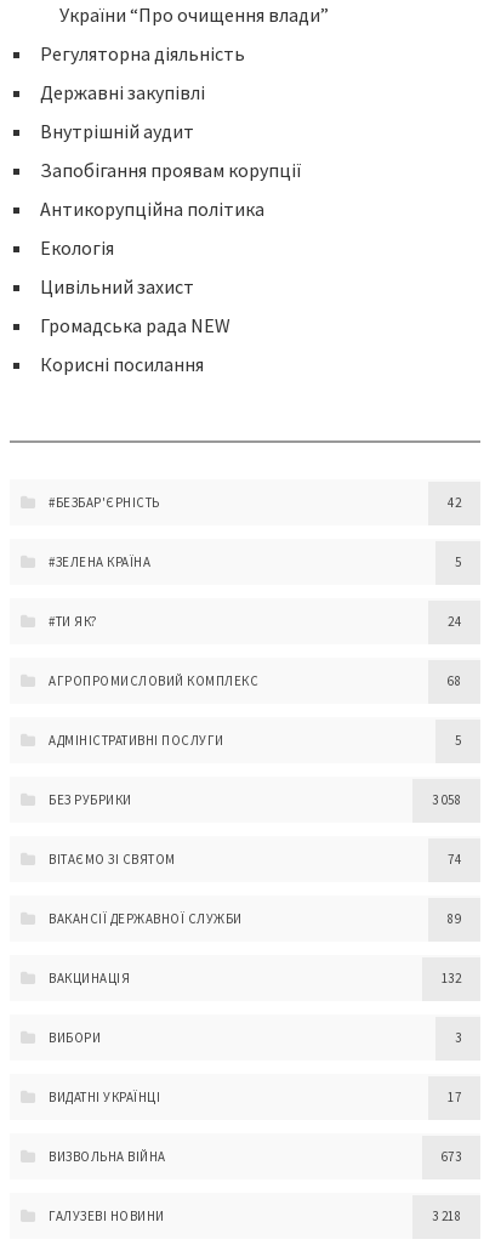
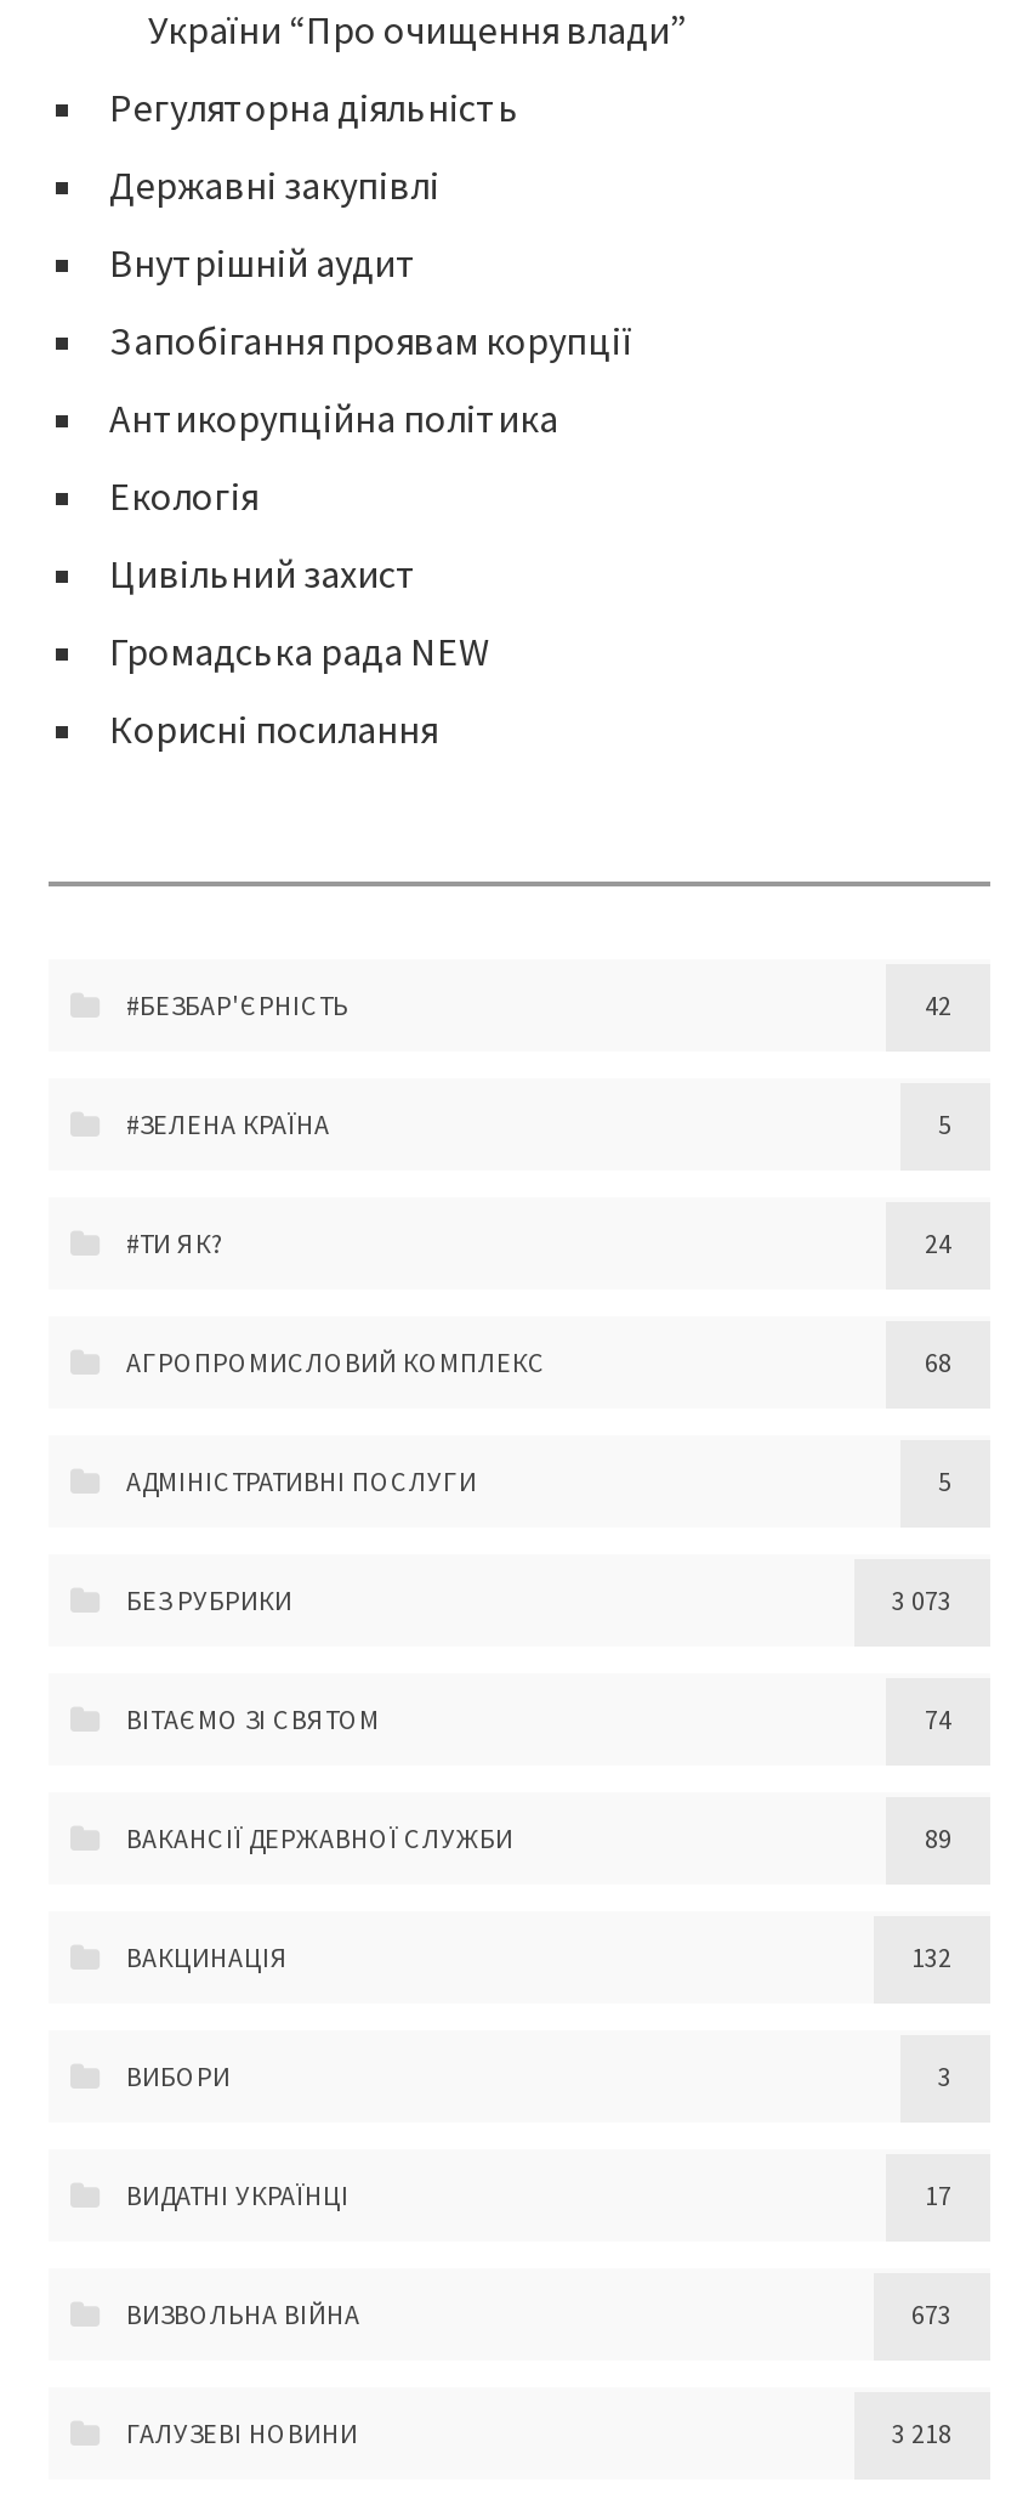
- 3 058
+ 3 073
